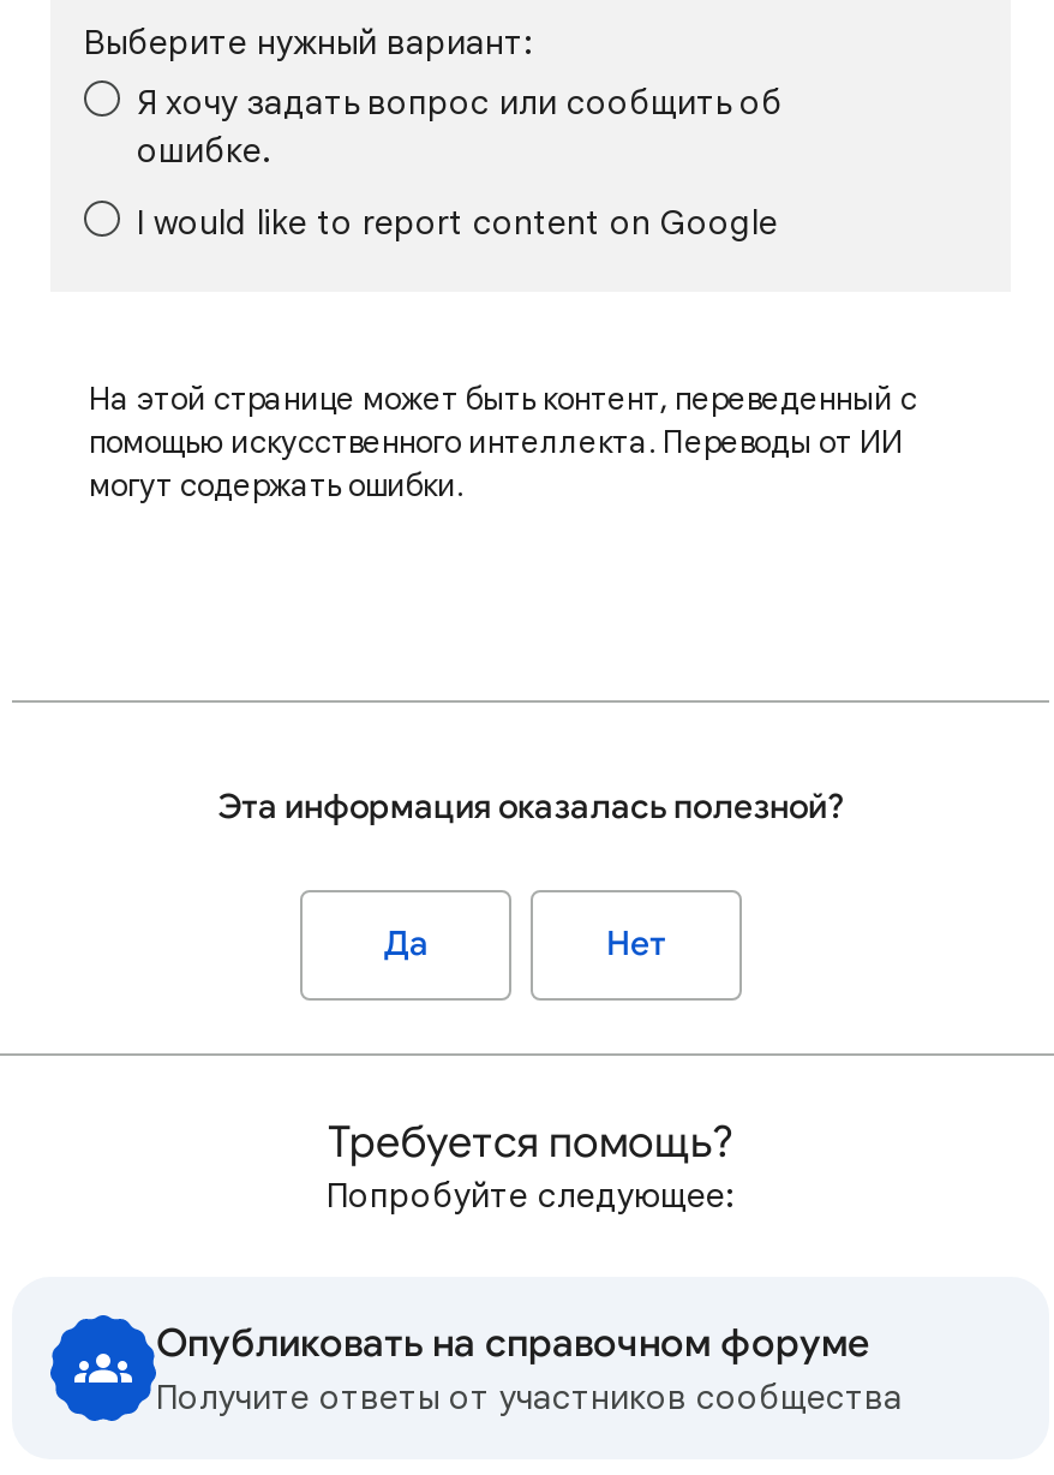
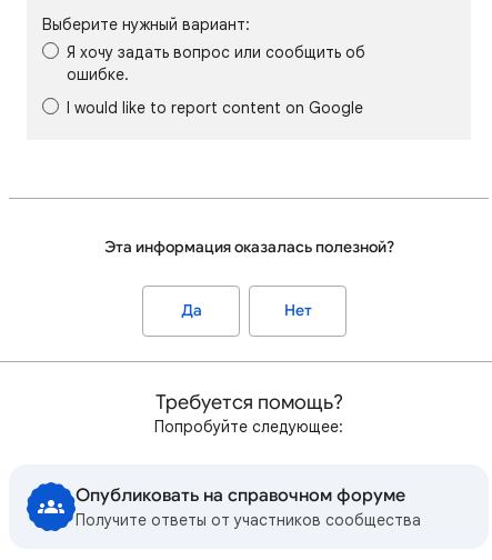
- На этой странице может быть контент, переведенный с
- помощью искусственного интеллекта. Переводы от ИИ
- могут содержать ошибки.
